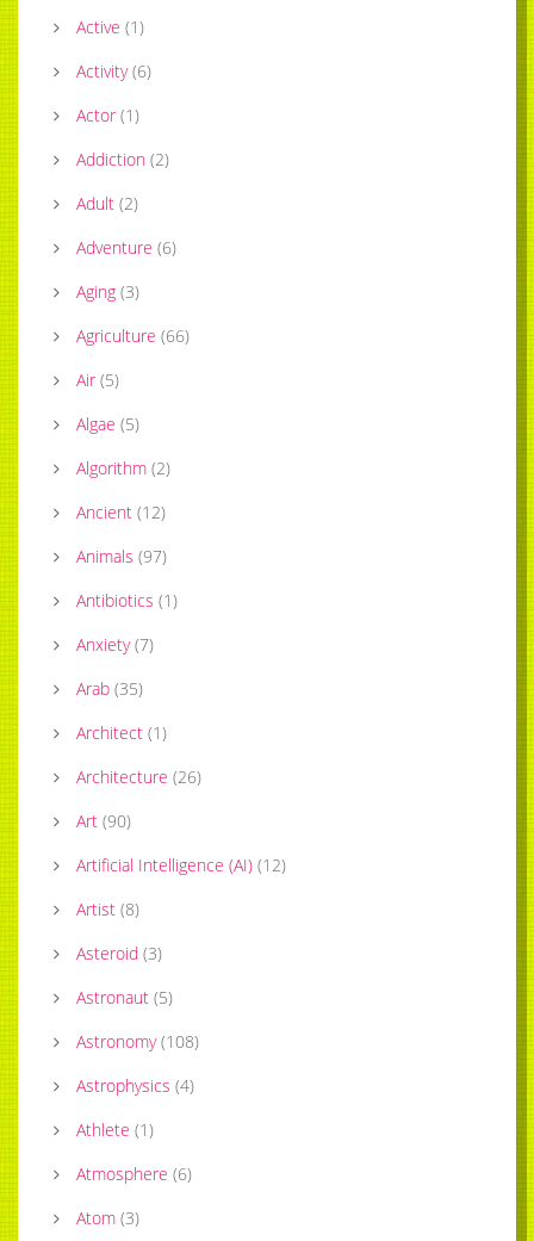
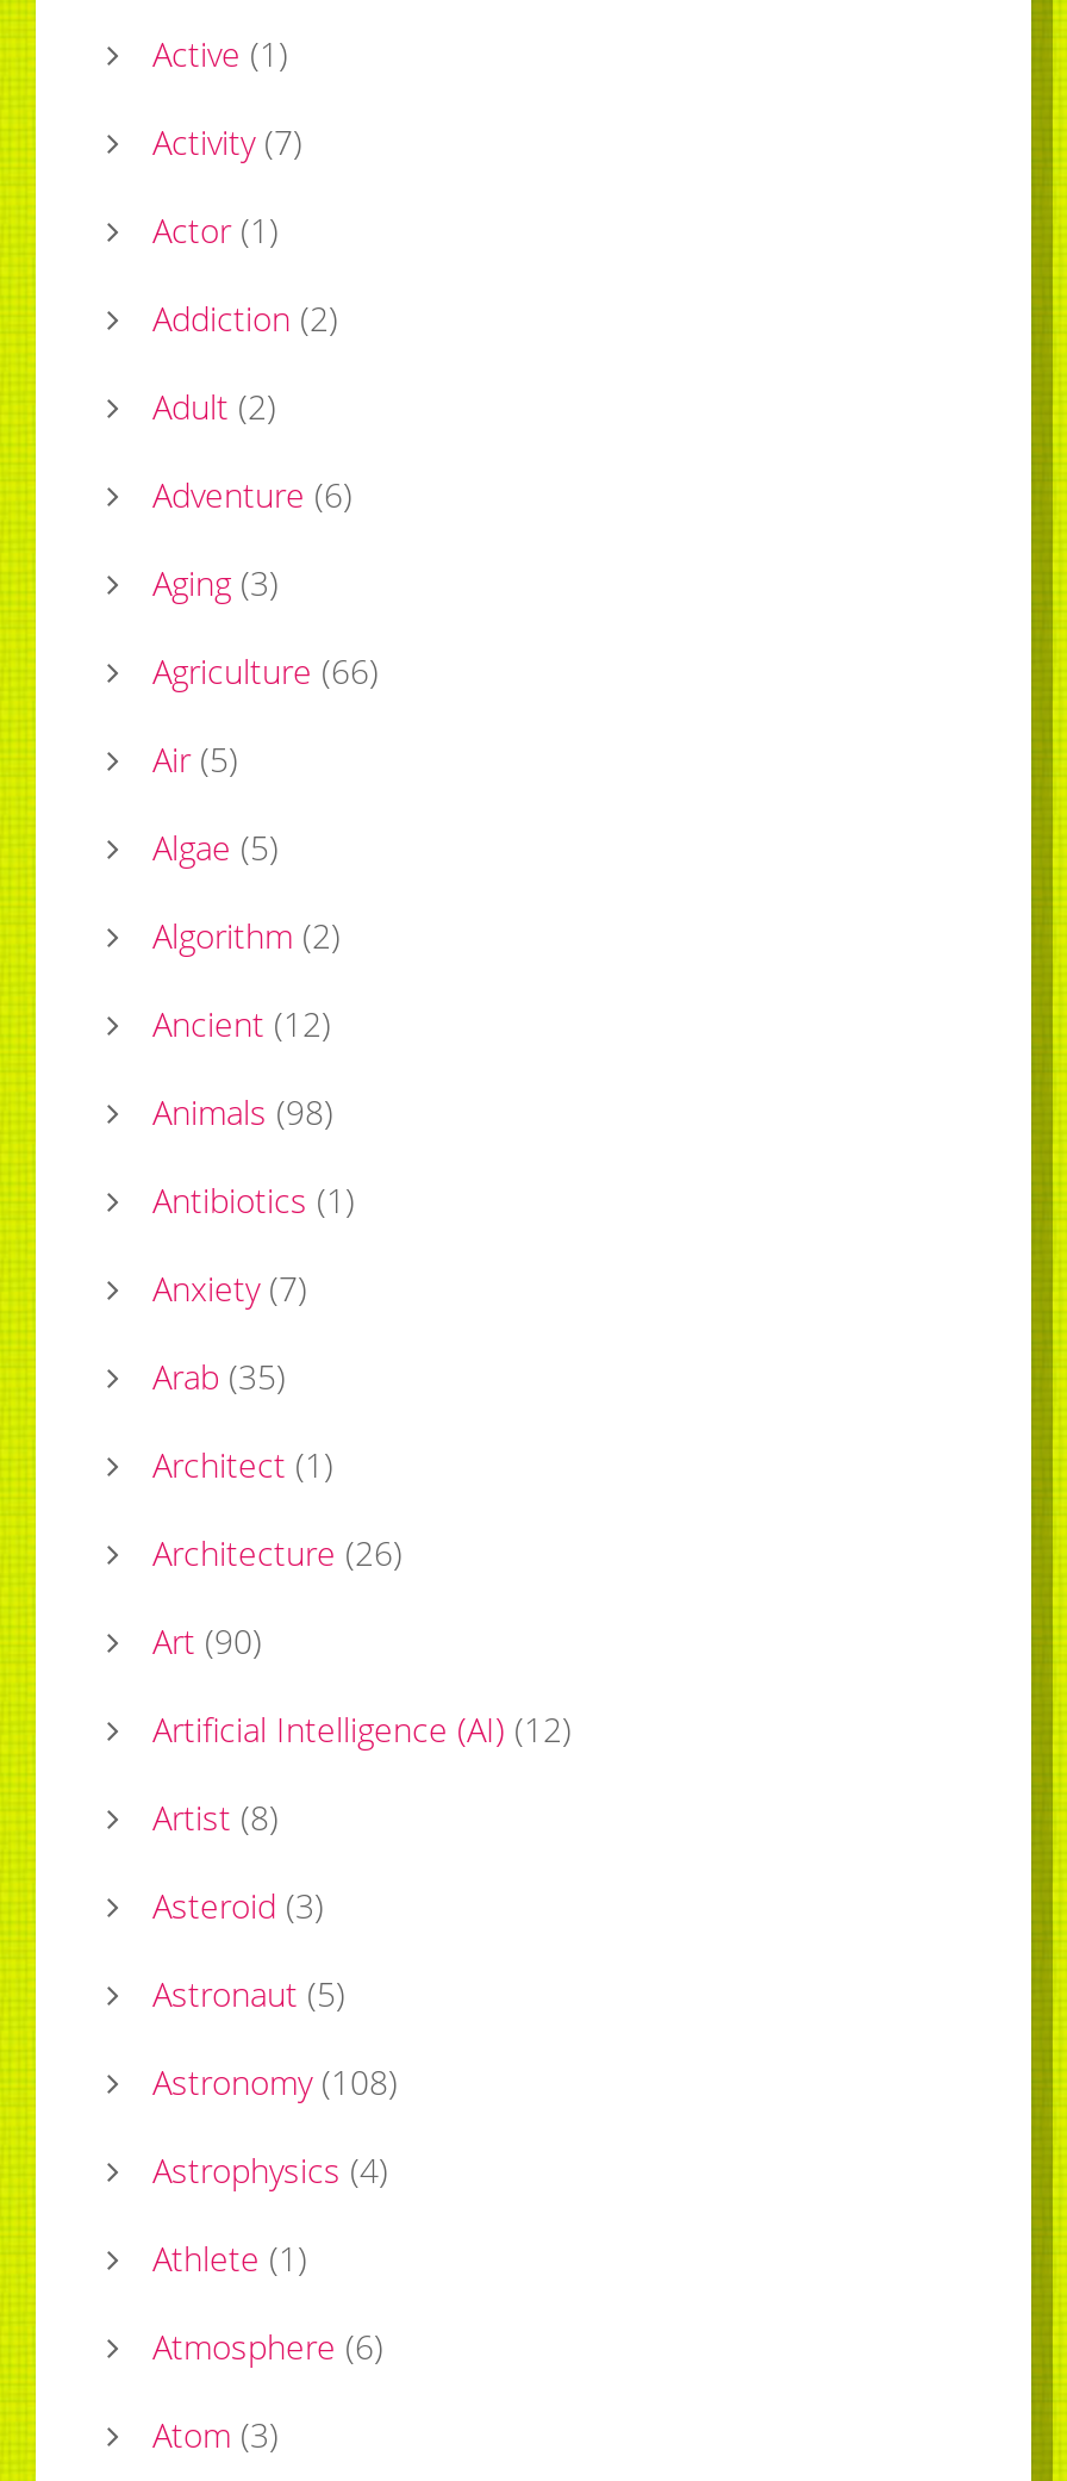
- Activity (6)
+ Activity (7)

- Animals (97)
+ Animals (98)
